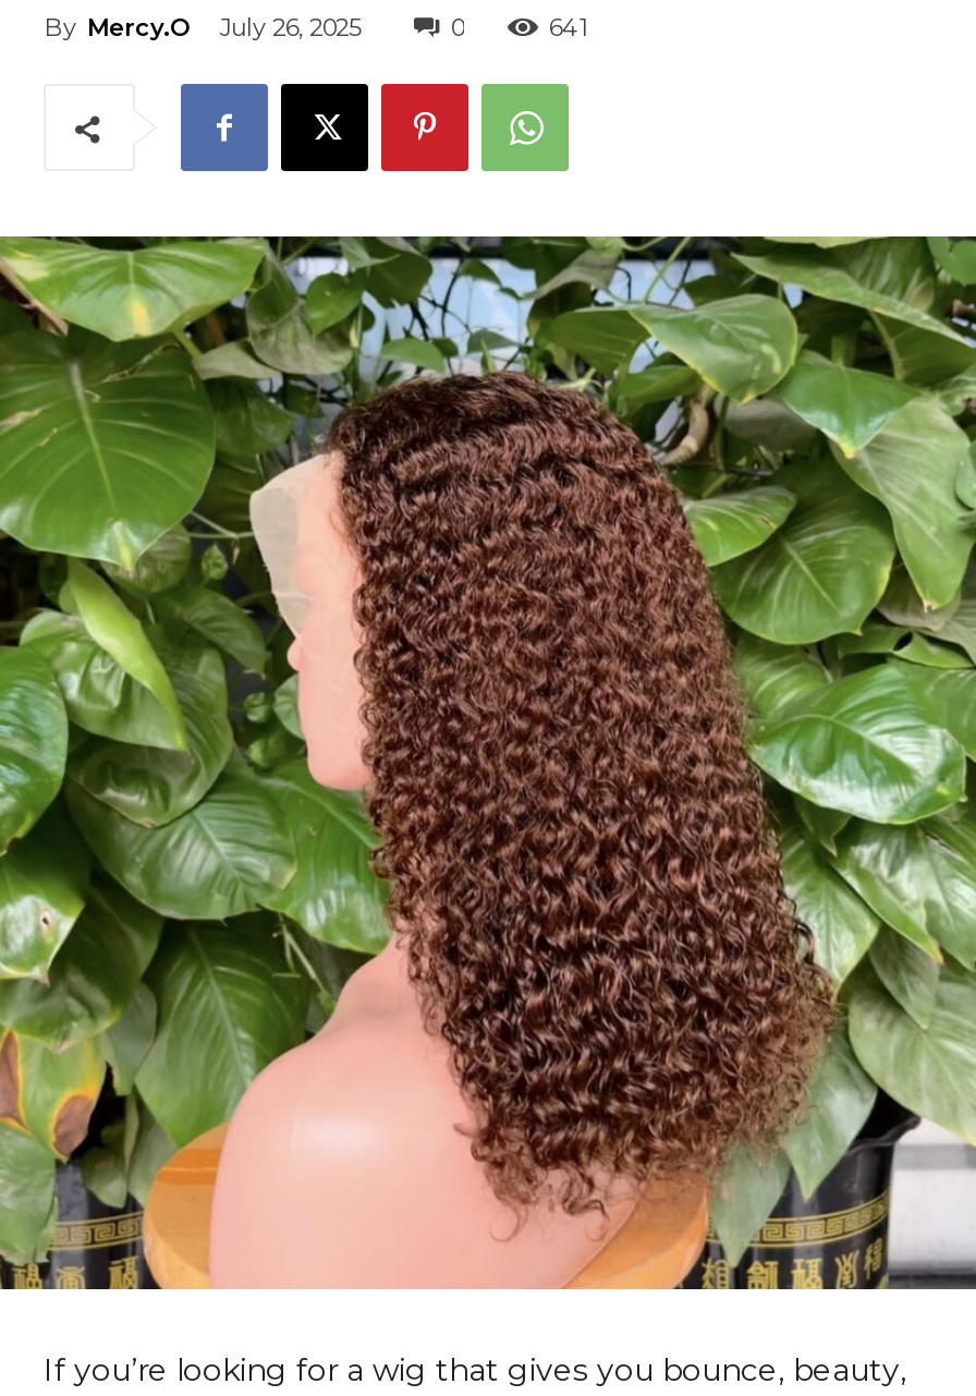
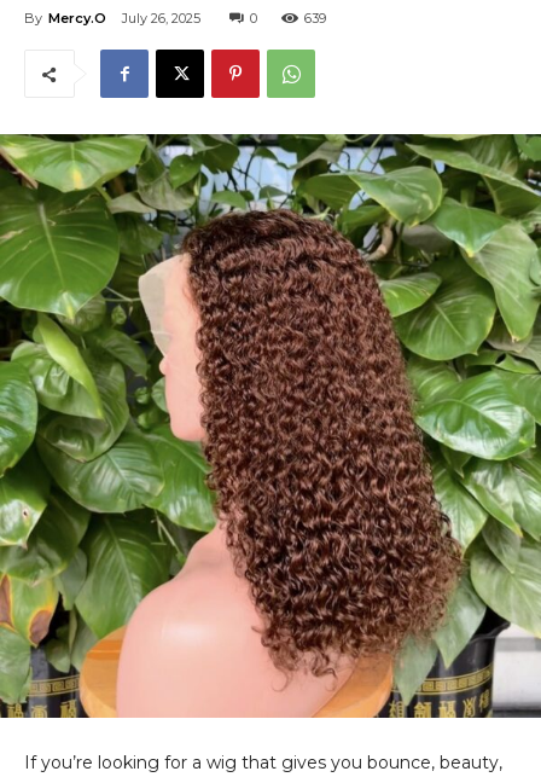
- 641
+ 639
